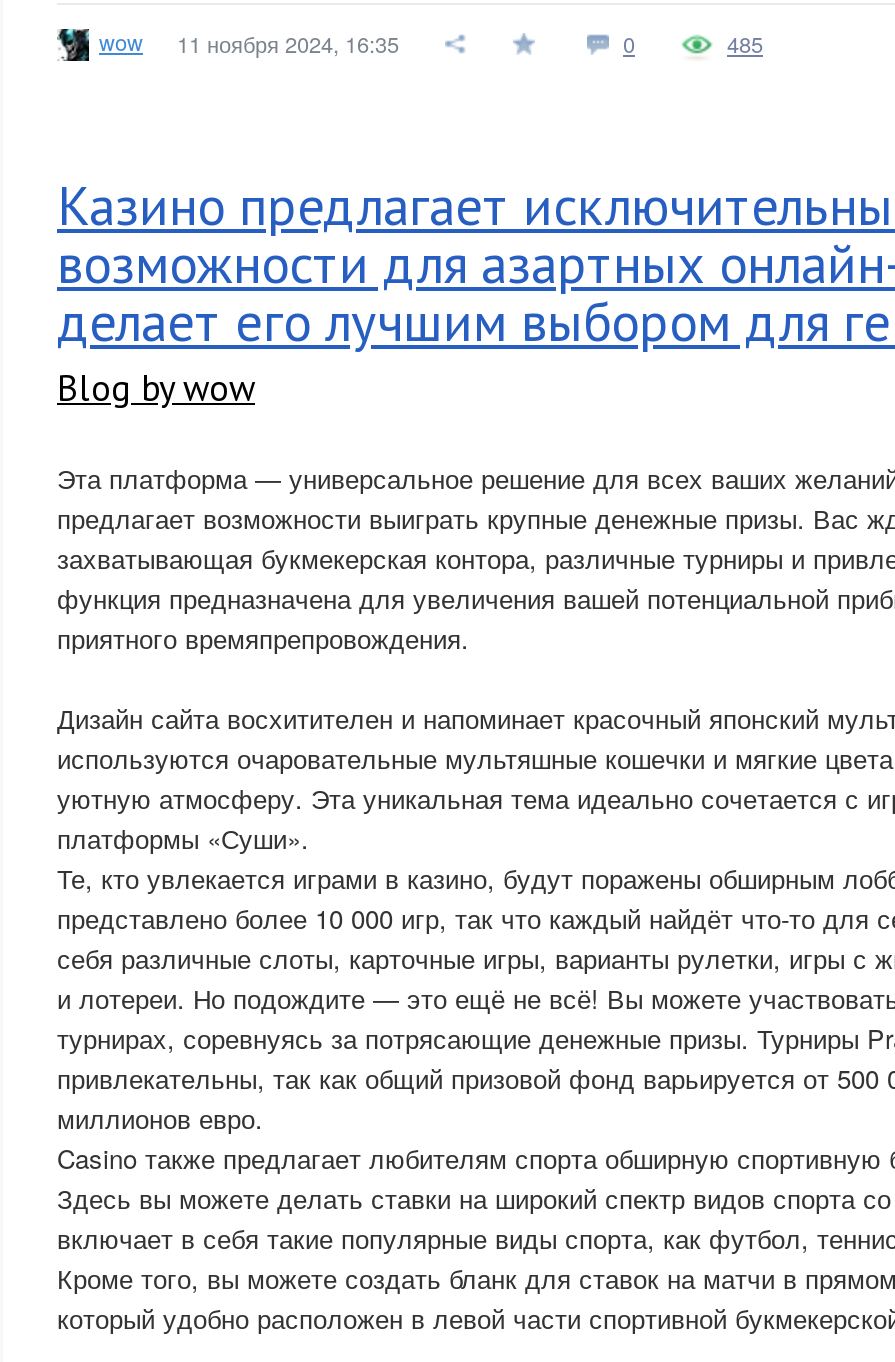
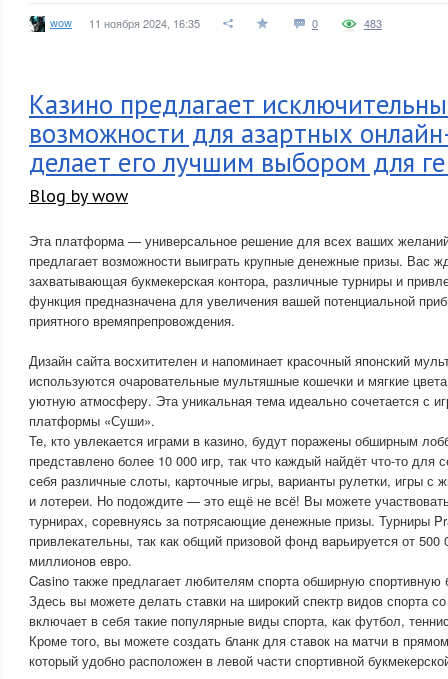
- 485
+ 483
